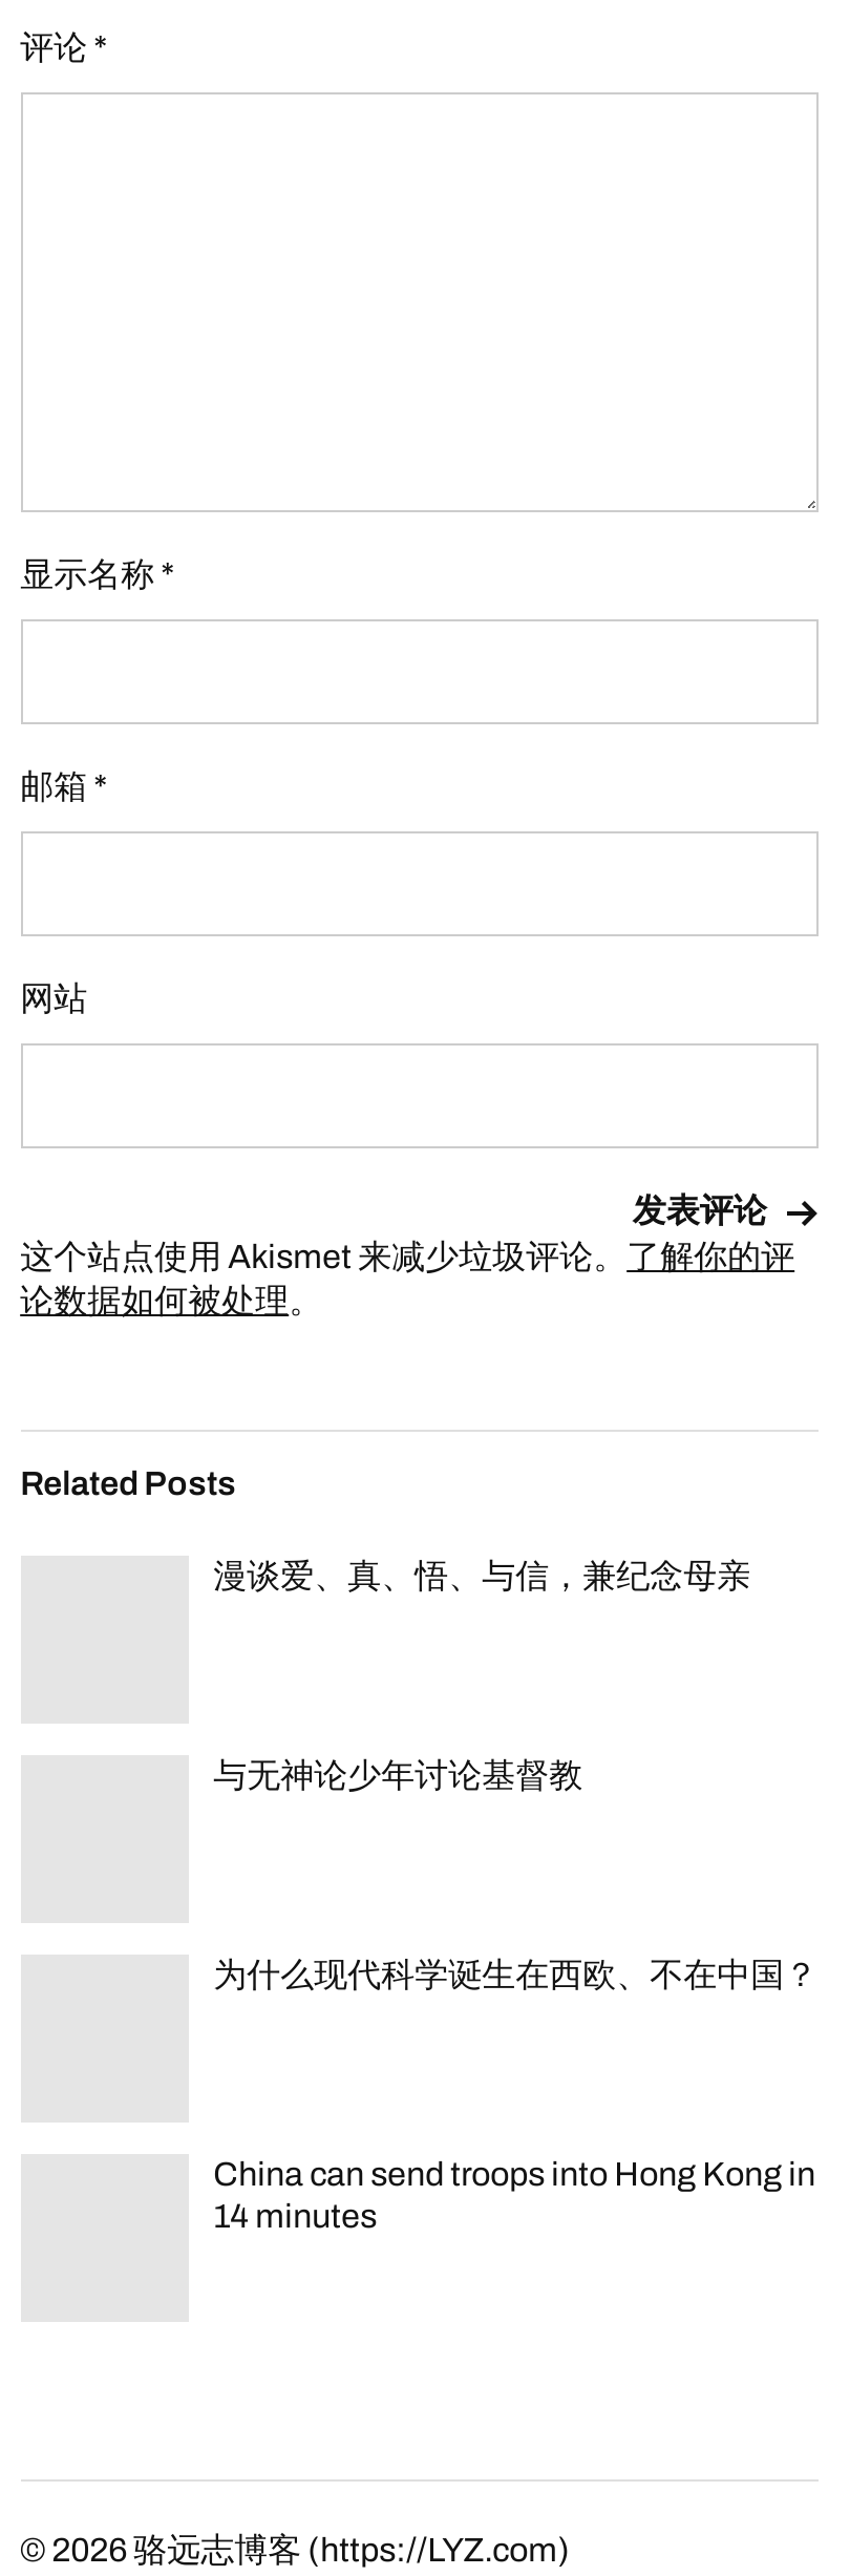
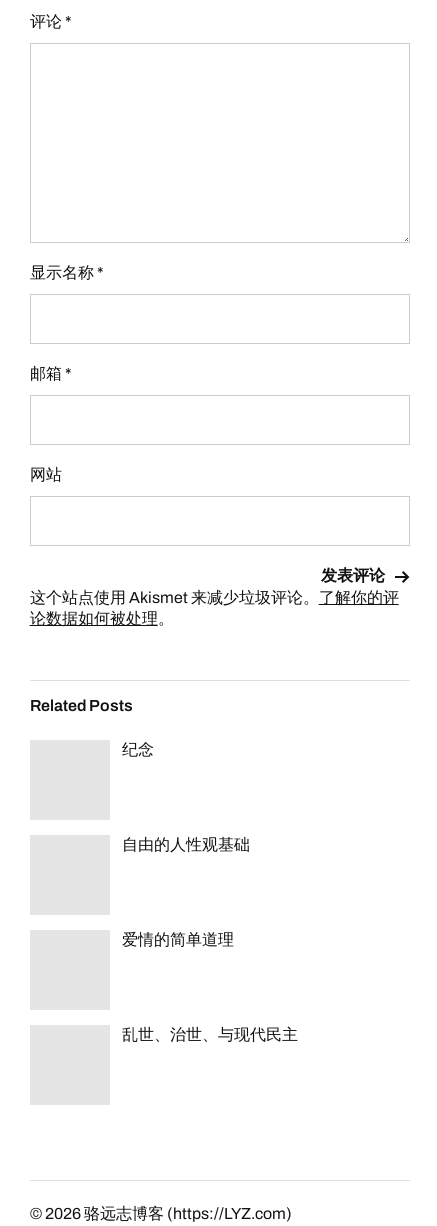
- 漫谈爱、真、悟、与信，兼纪念母亲
+ 纪念

- 与无神论少年讨论基督教
+ 自由的人性观基础

- 为什么现代科学诞生在西欧、不在中国？
+ 爱情的简单道理

- China can send troops into Hong Kong in
- 14 minutes
+ 乱世、治世、与现代民主
